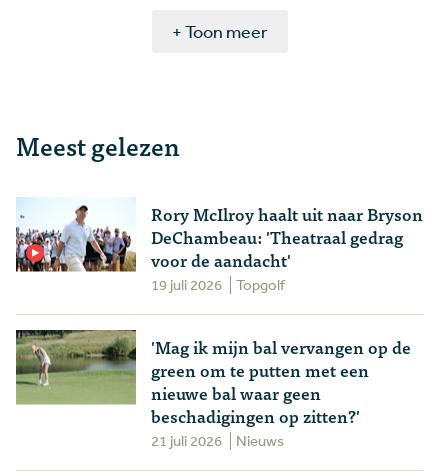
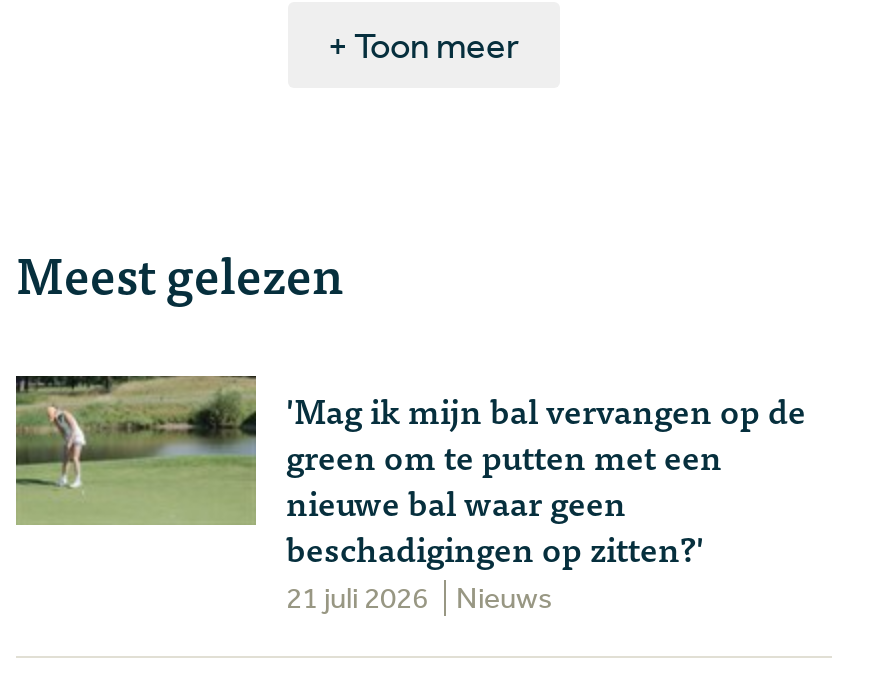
- [image]
- Rory McIlroy haalt uit naar Bryson
- DeChambeau: 'Theatraal gedrag
- voor de aandacht'
- 19 juli 2026
- Topgolf
